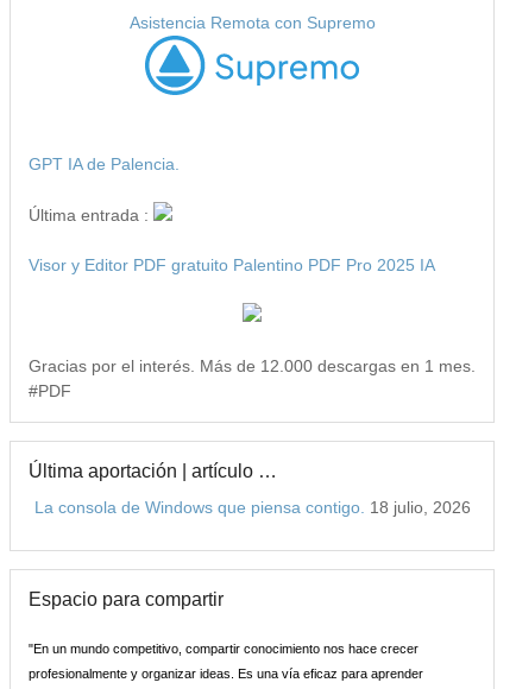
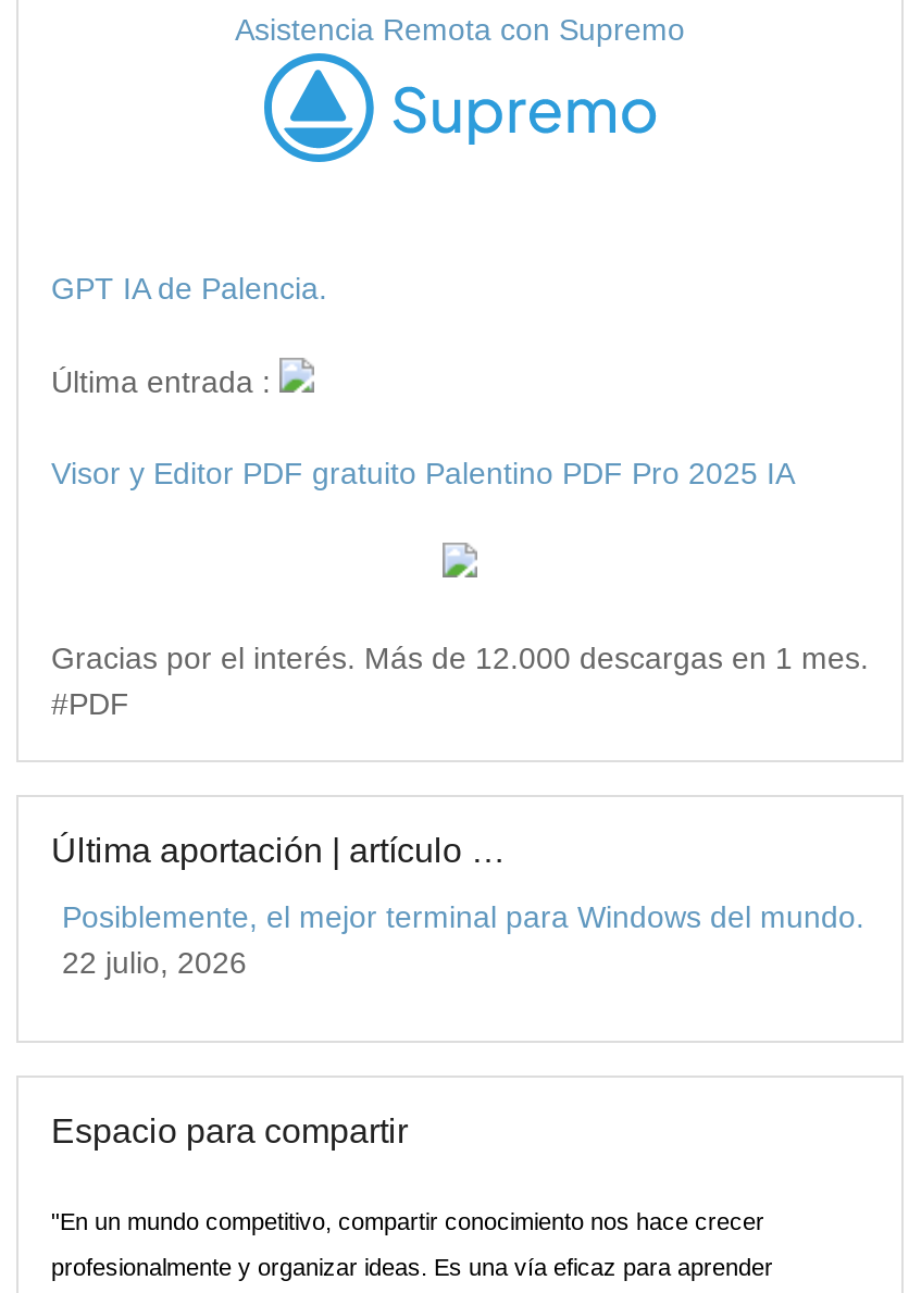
- La consola de Windows que piensa contigo. 18 julio, 2026
+ Posiblemente, el mejor terminal para Windows del mundo.
+ 22 julio, 2026
